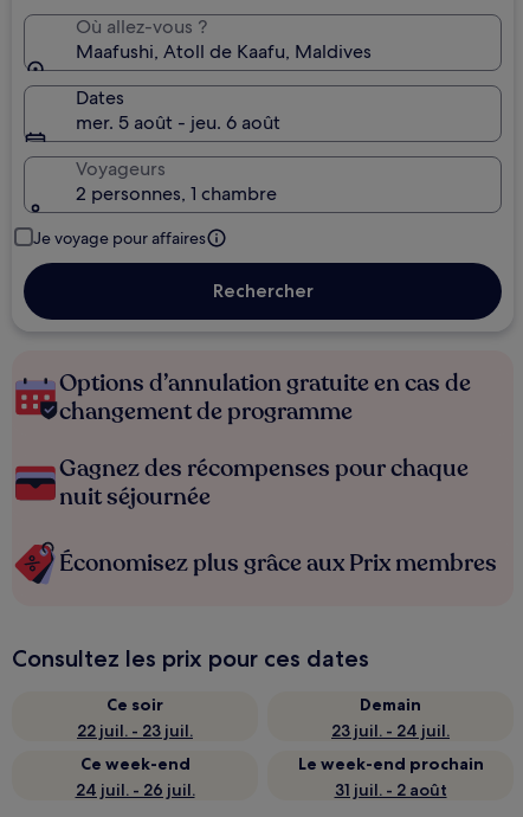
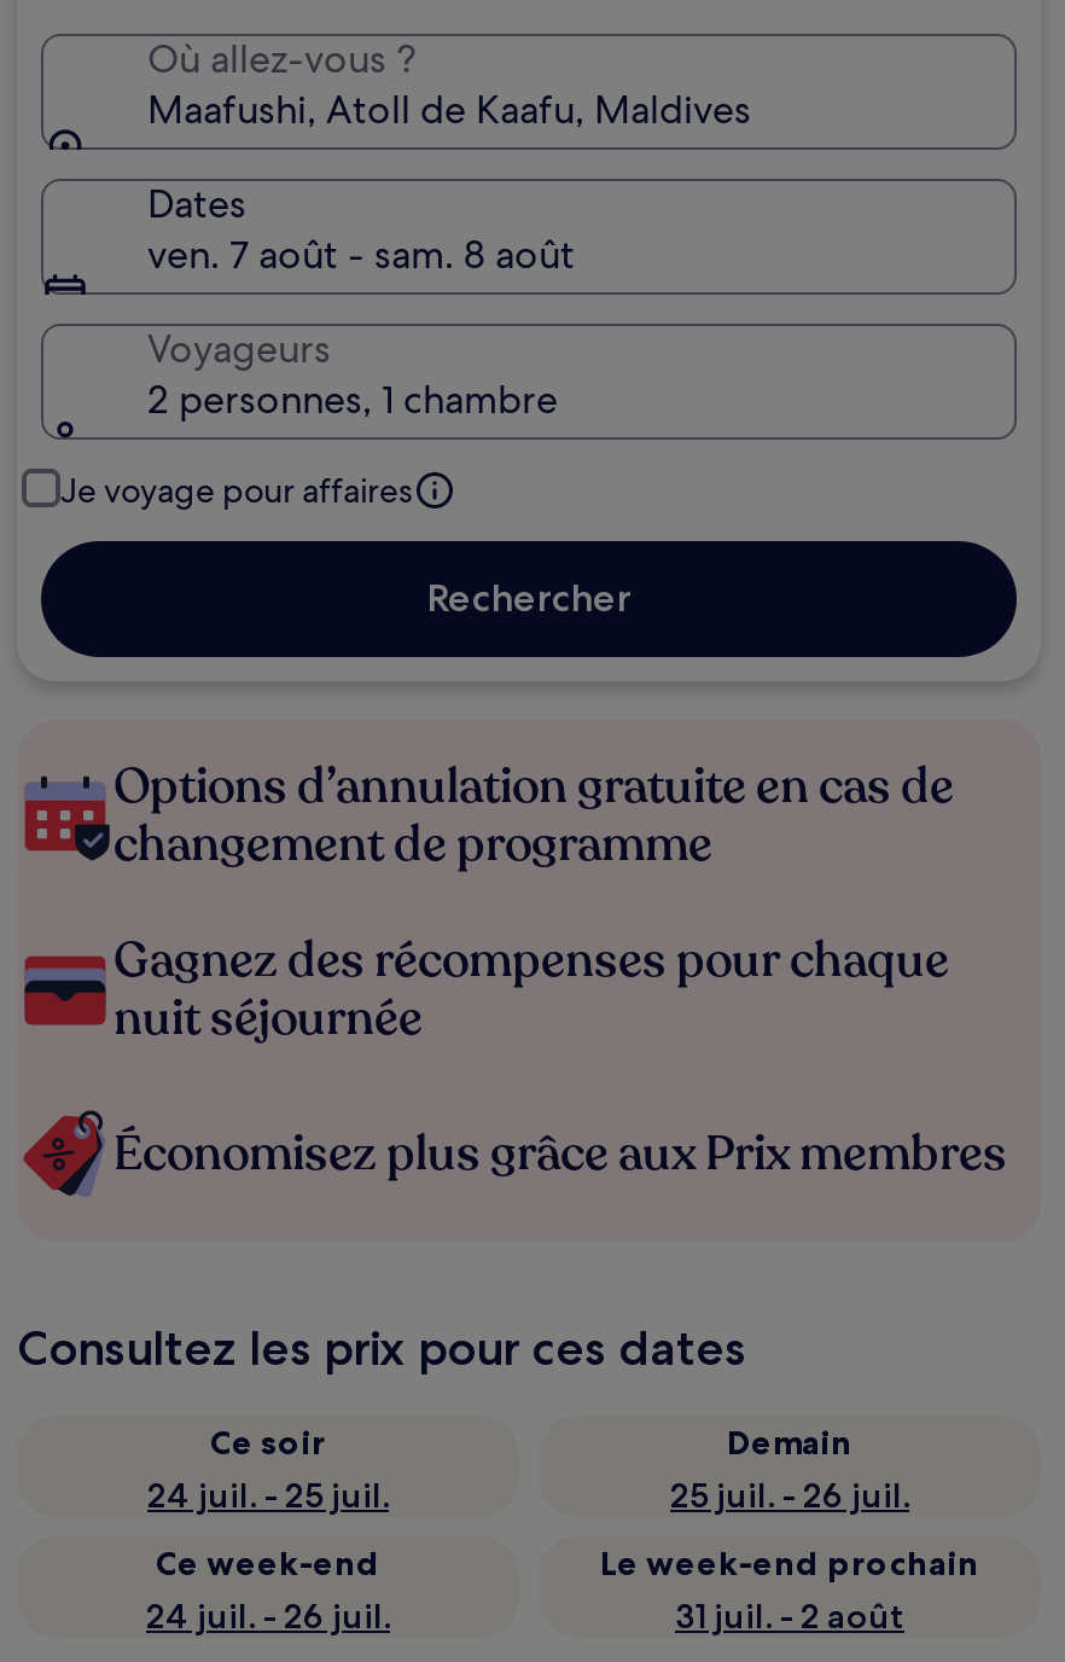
- mer. 5 août - jeu. 6 août
+ ven. 7 août - sam. 8 août

- 22 juil. - 23 juil.
+ 24 juil. - 25 juil.

- 23 juil. - 24 juil.
+ 25 juil. - 26 juil.
